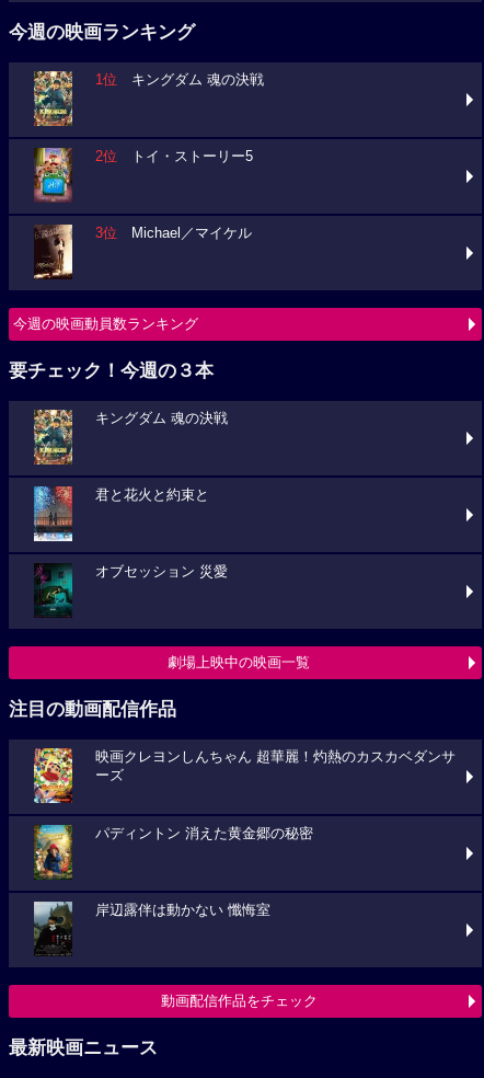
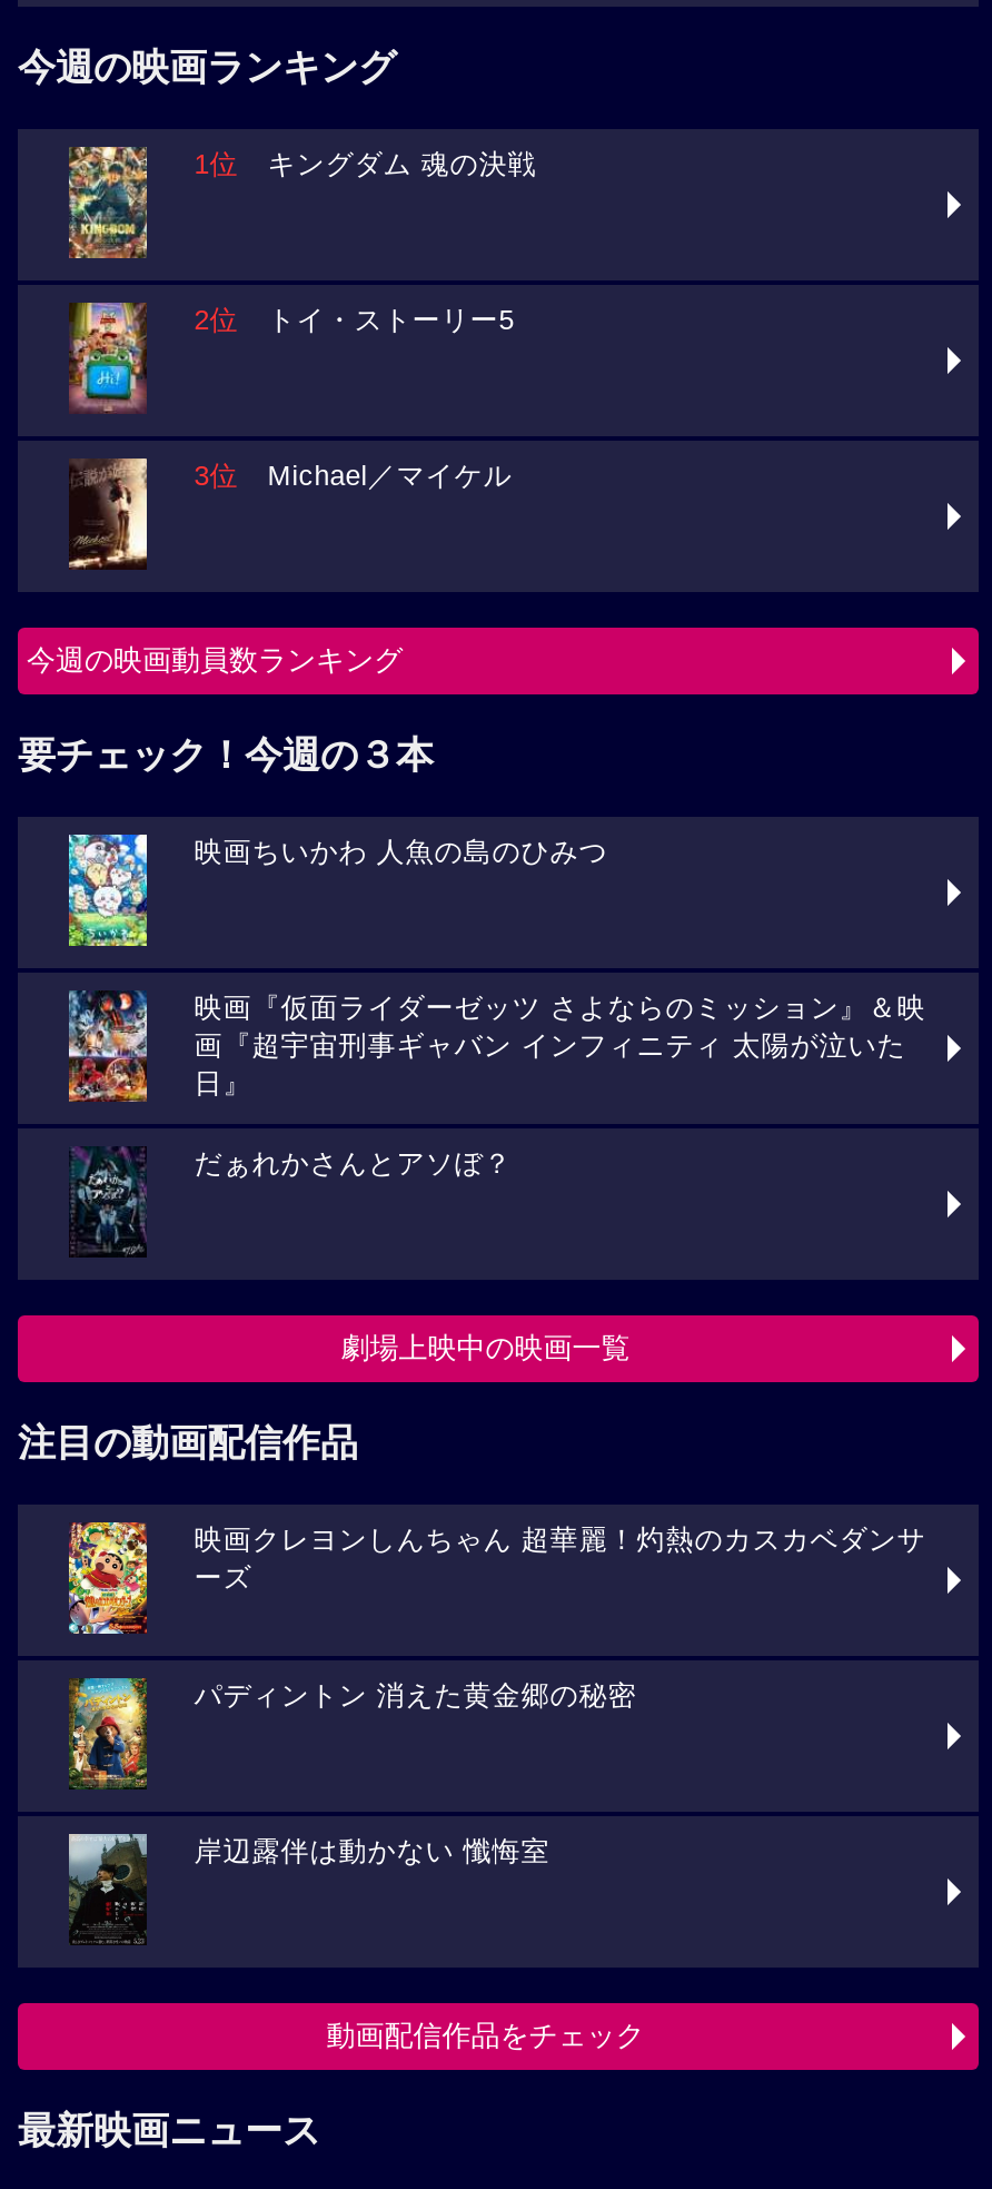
- [image]
- キングダム 魂の決戦
+ [image]
+ 映画ちいかわ 人魚の島のひみつ

- [image]
- 君と花火と約束と
+ [image]
+ 映画『仮面ライダーゼッツ さよならのミッション』＆映
+ 画『超宇宙刑事ギャバン インフィニティ 太陽が泣いた
+ 日』

- [image]
- オブセッション 災愛
+ [image]
+ だぁれかさんとアソぼ？
